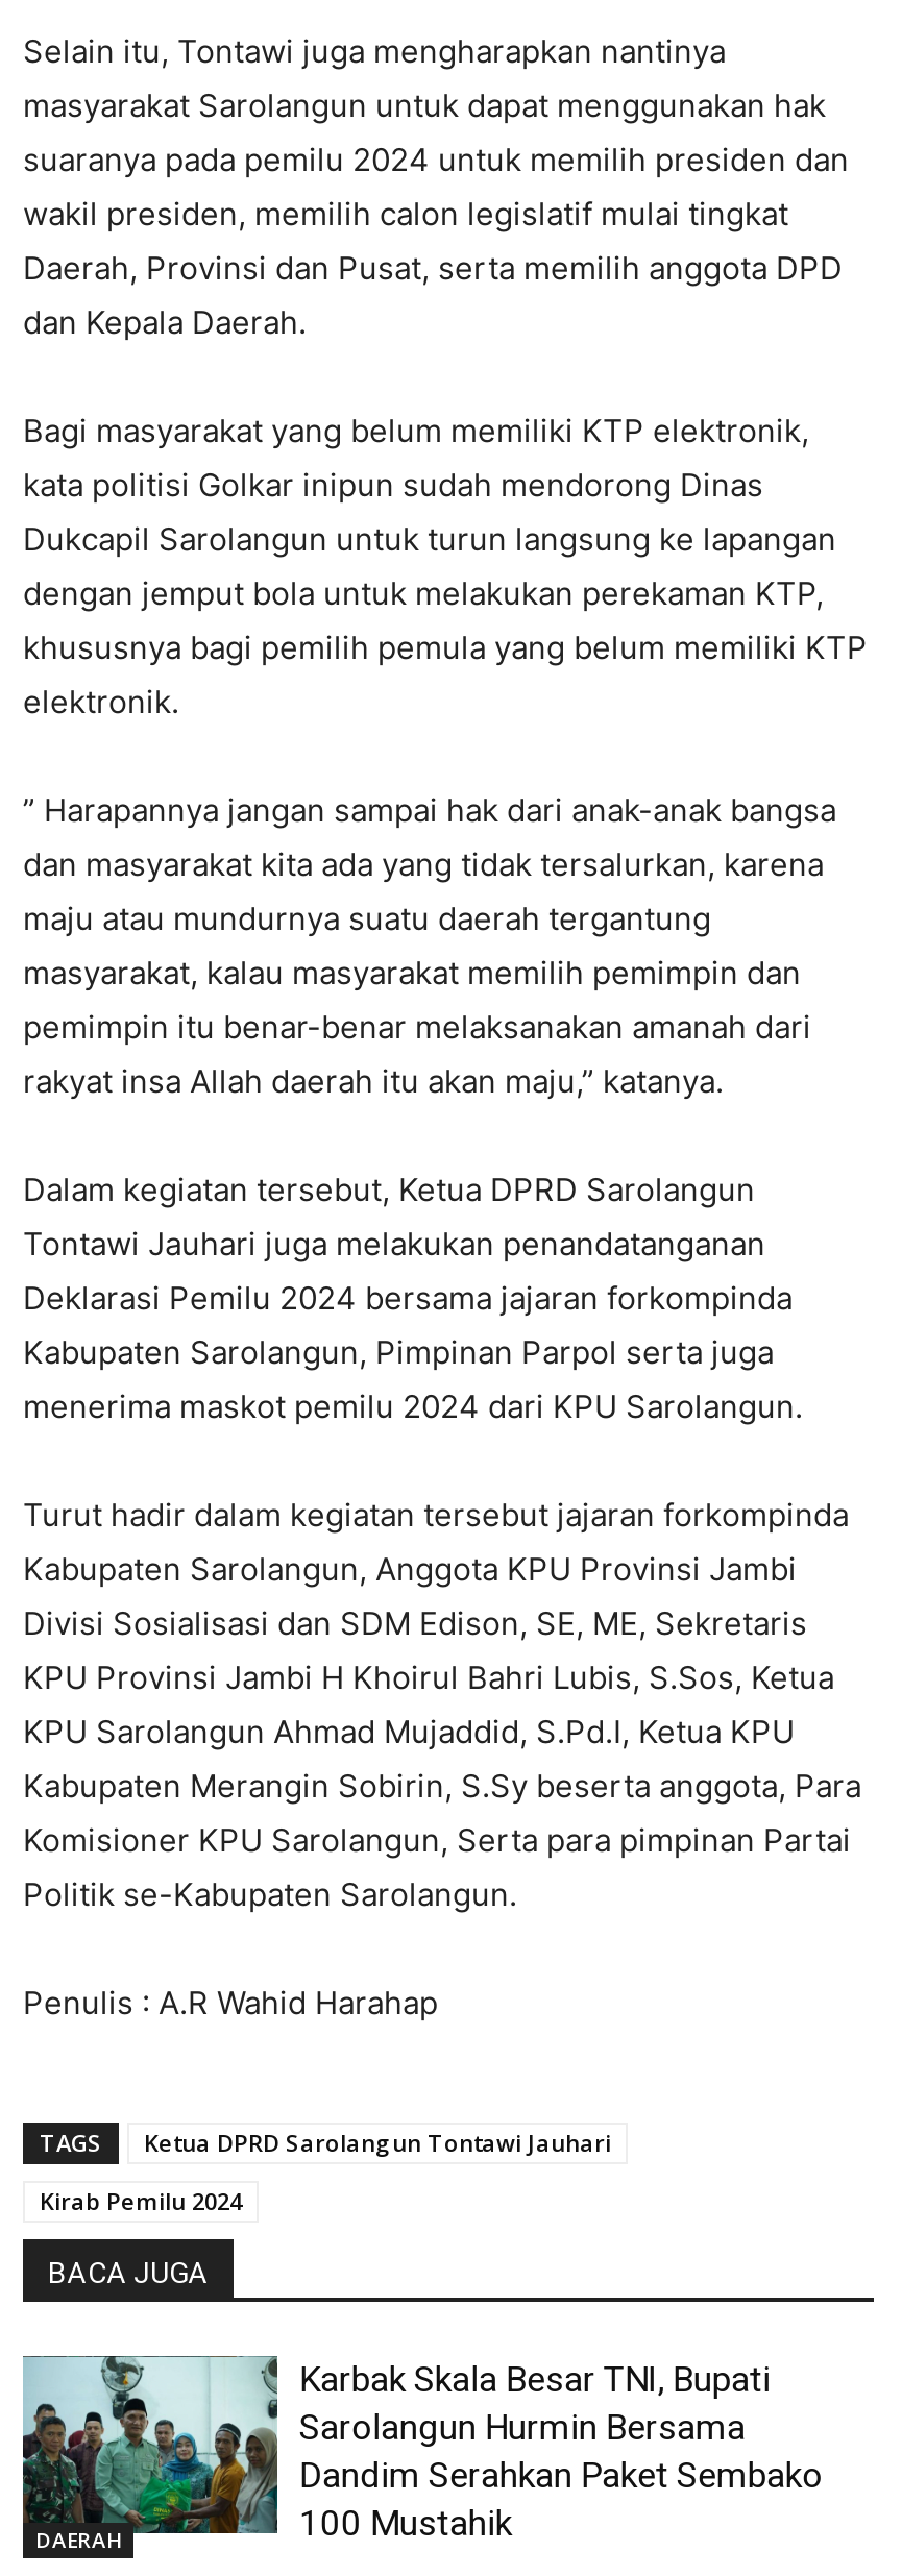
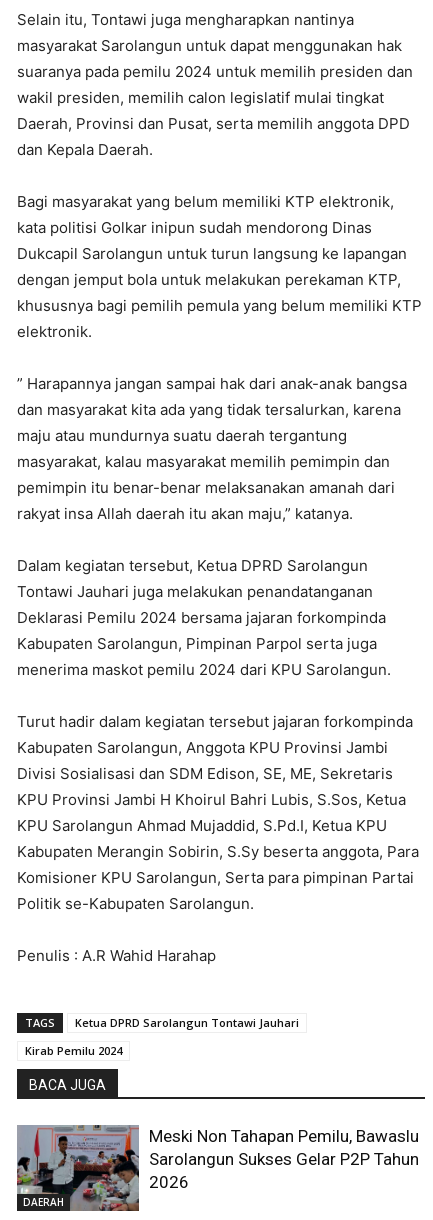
- [image]
- Karbak Skala Besar TNI, Bupati
- Sarolangun Hurmin Bersama
- Dandim Serahkan Paket Sembako
- 100 Mustahik
+ [image]
+ Meski Non Tahapan Pemilu, Bawaslu
+ Sarolangun Sukses Gelar P2P Tahun
+ 2026
